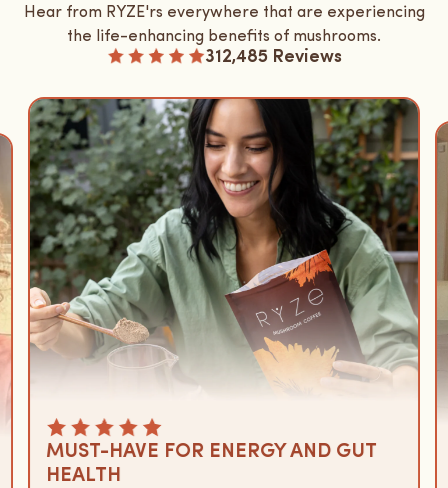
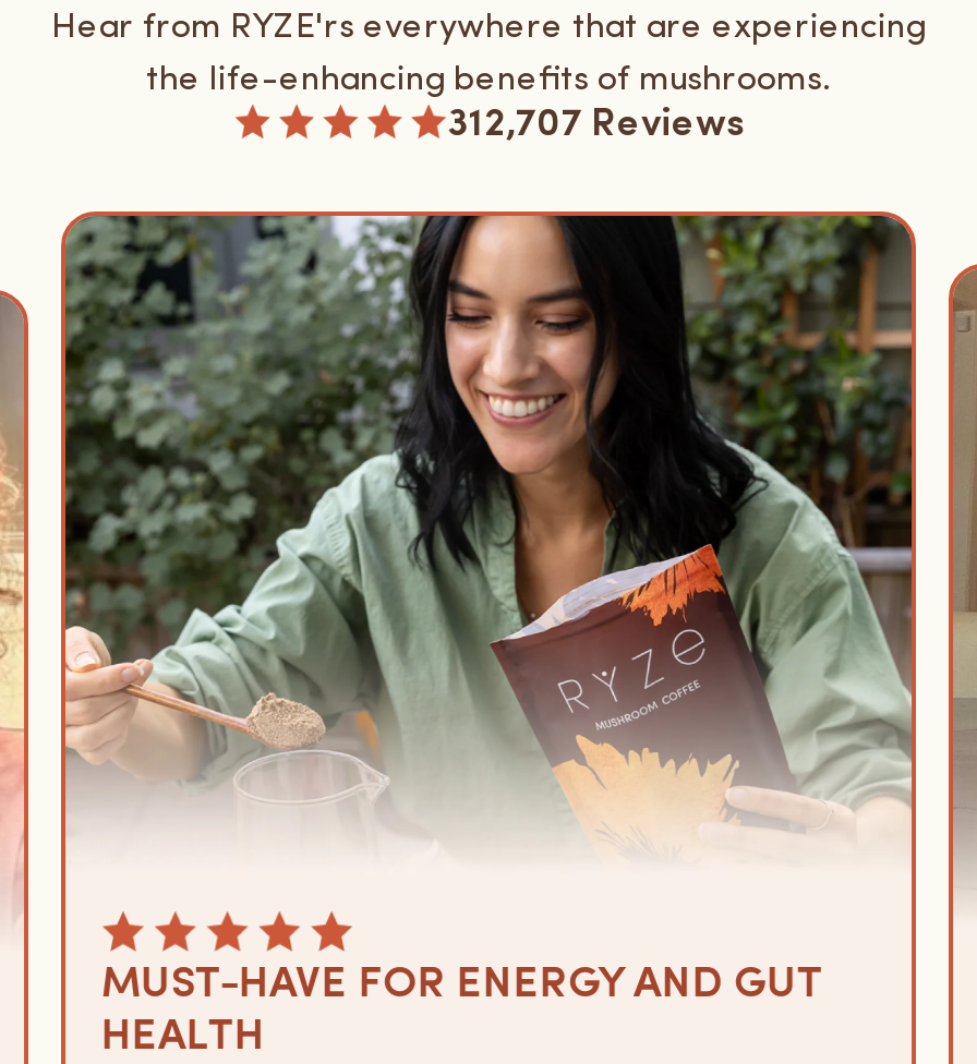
- 312,485 Reviews
+ 312,707 Reviews
